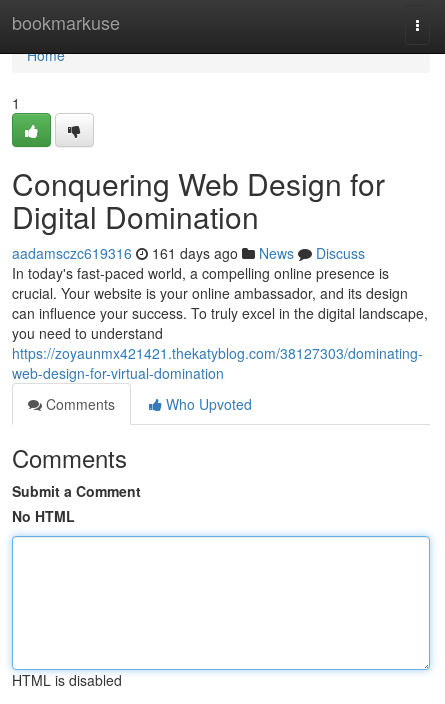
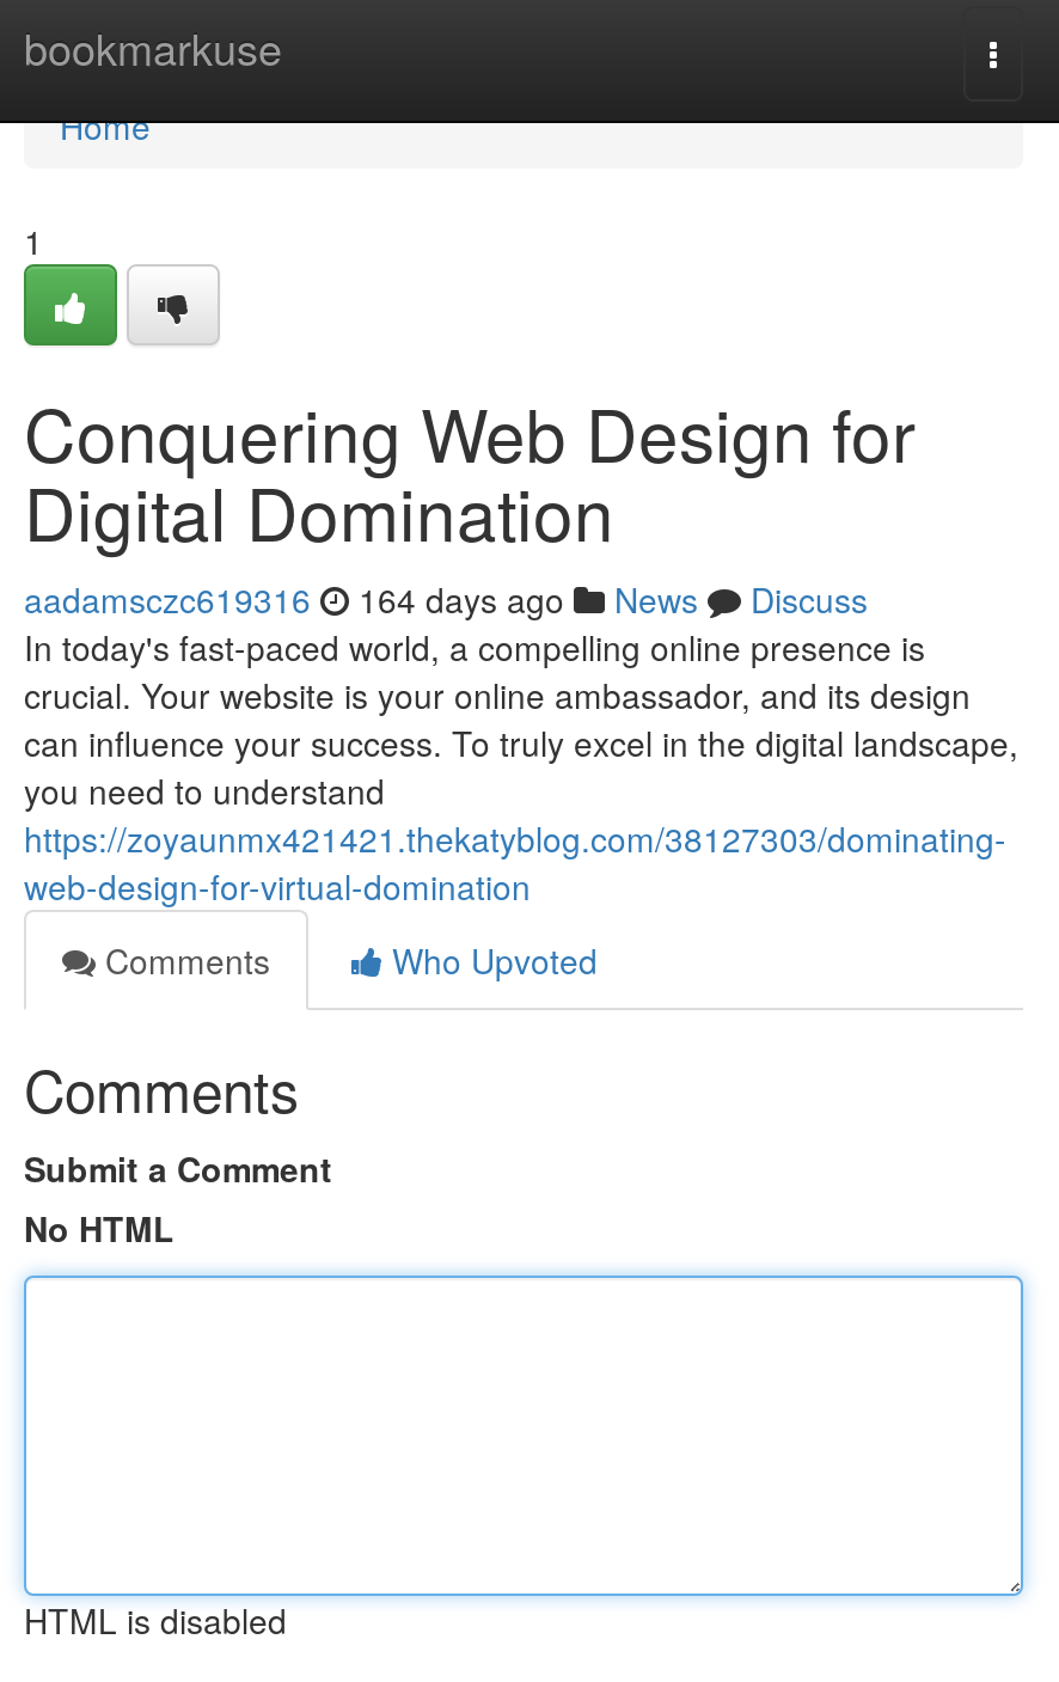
- aadamsczc619316 161 days ago News Discuss
+ aadamsczc619316 164 days ago News Discuss
